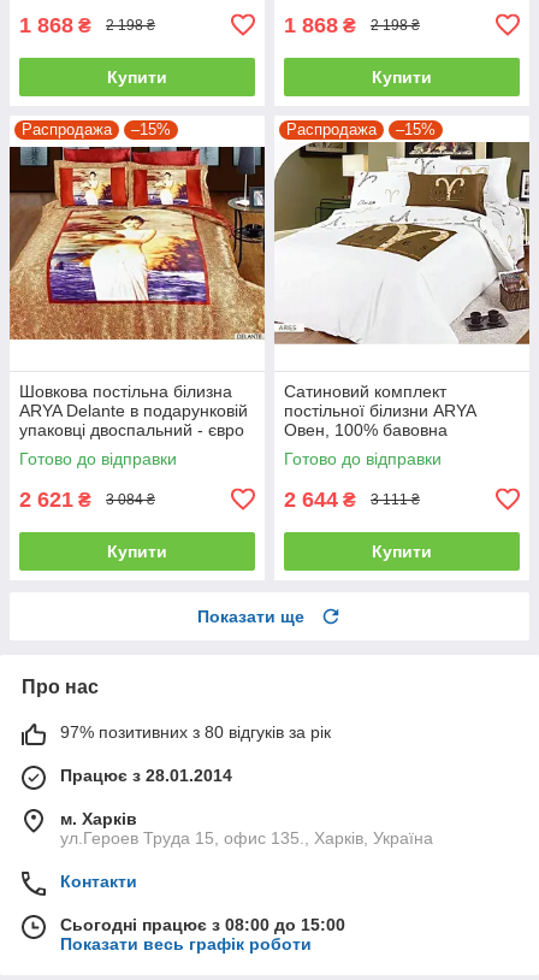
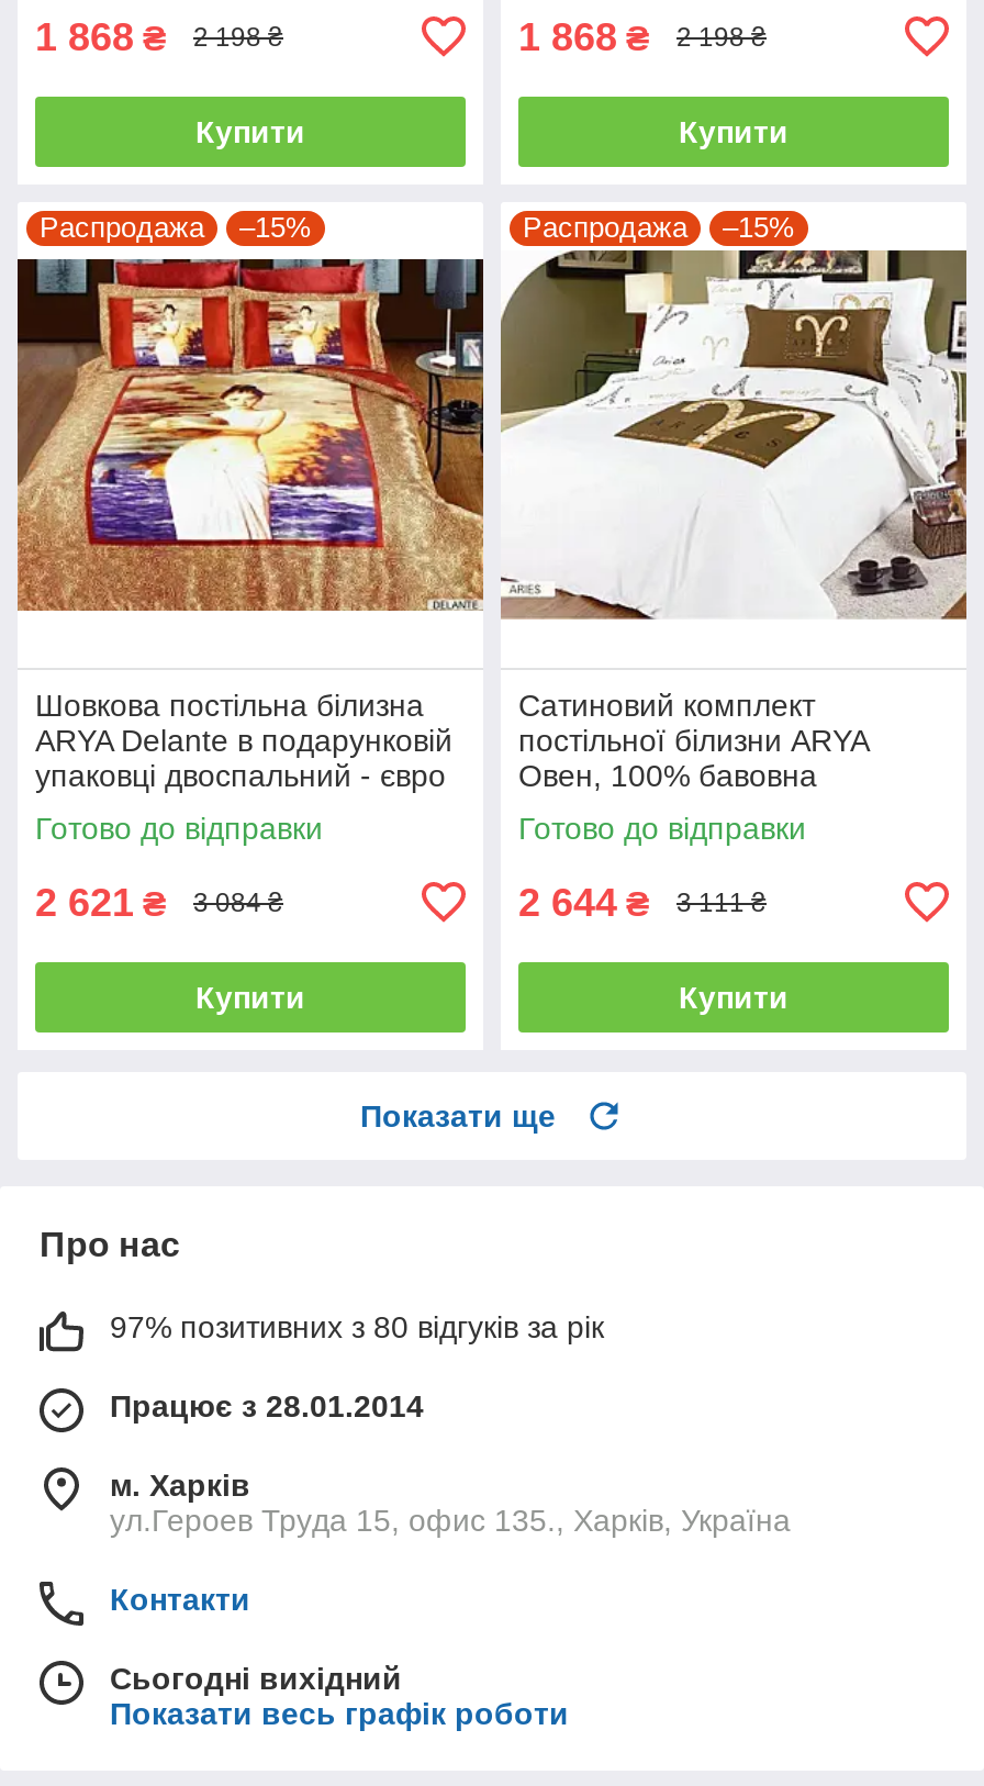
- Сьогодні працює з 08:00 до 15:00
+ Сьогодні вихідний
